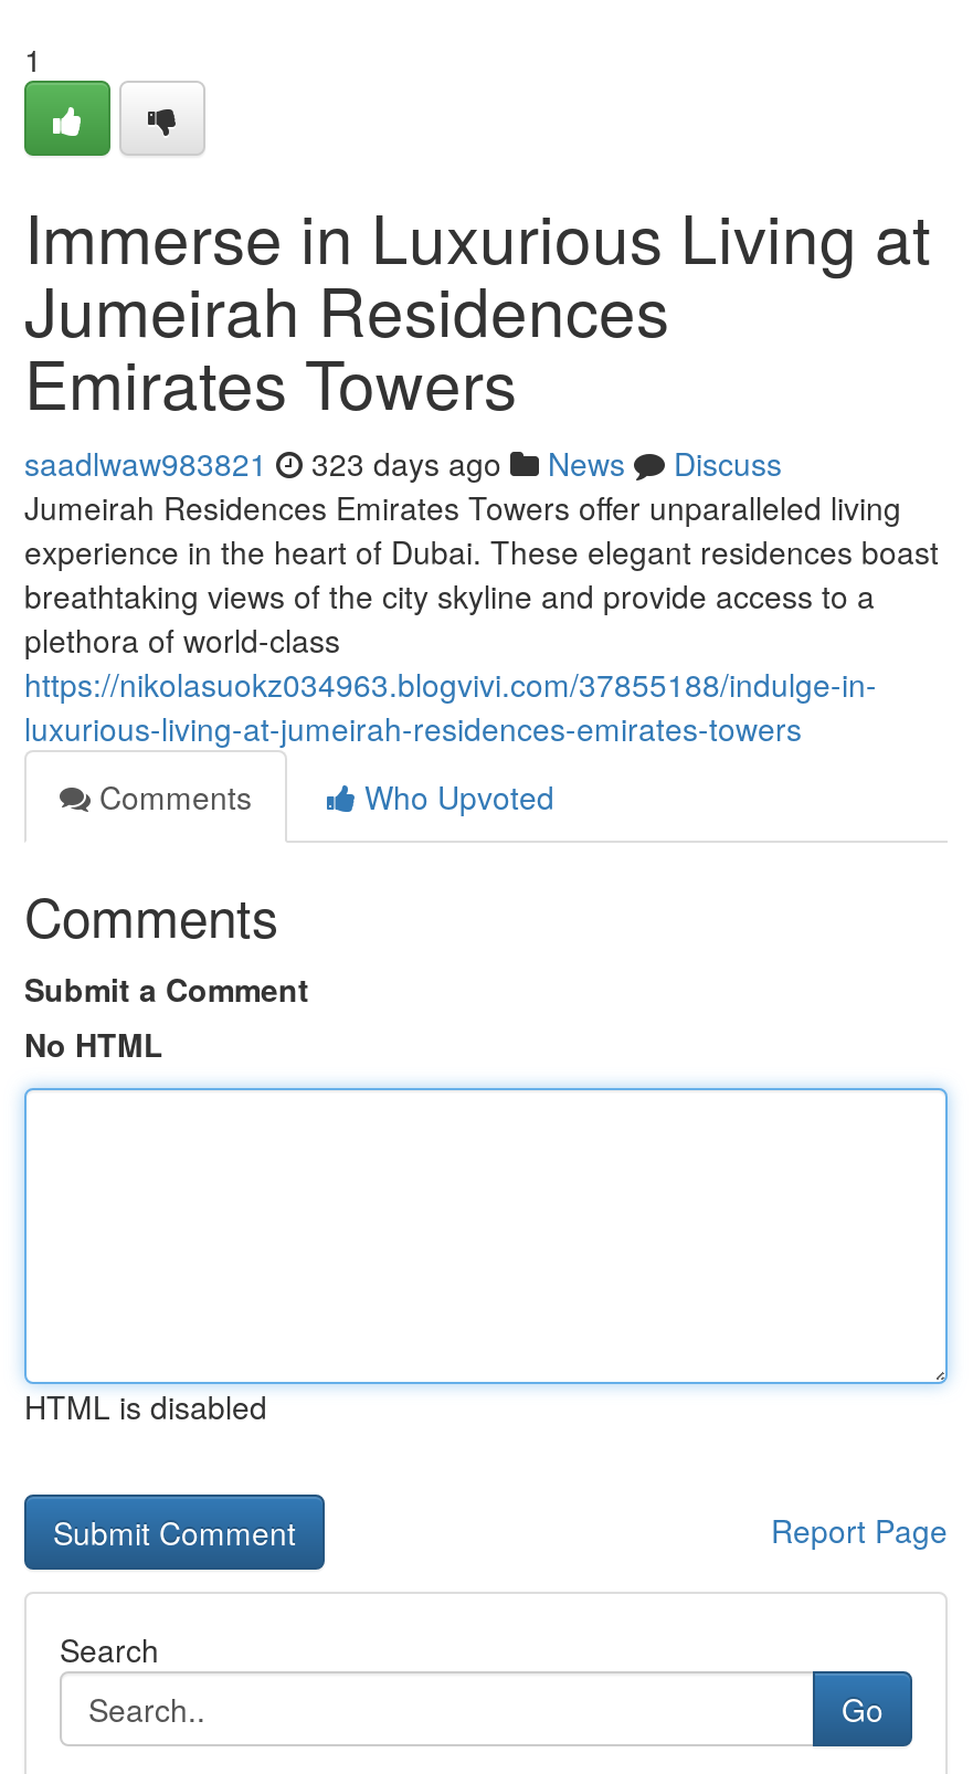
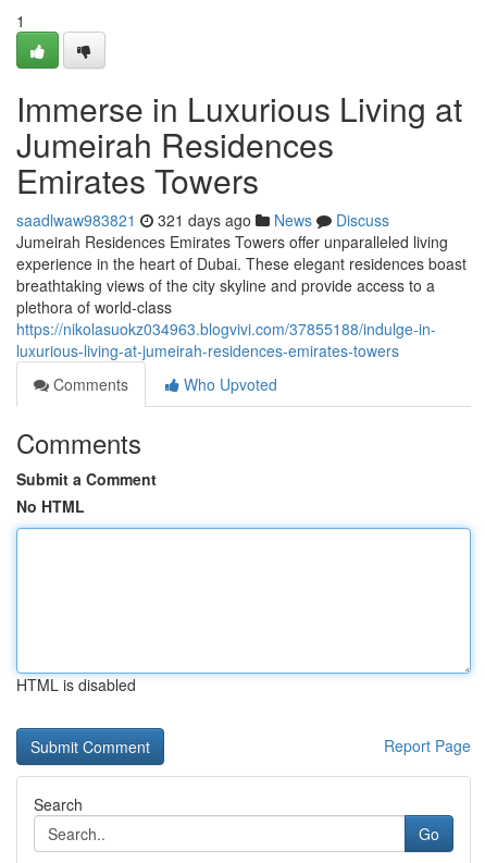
- saadlwaw983821 323 days ago News Discuss
+ saadlwaw983821 321 days ago News Discuss
